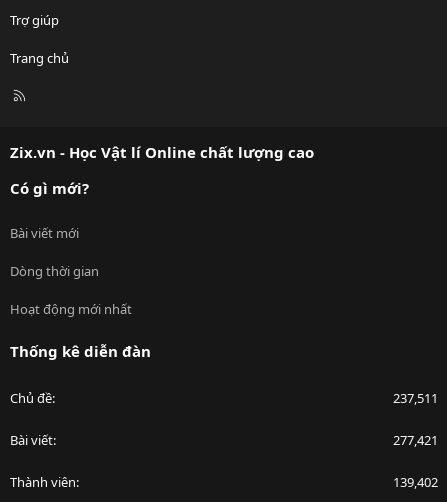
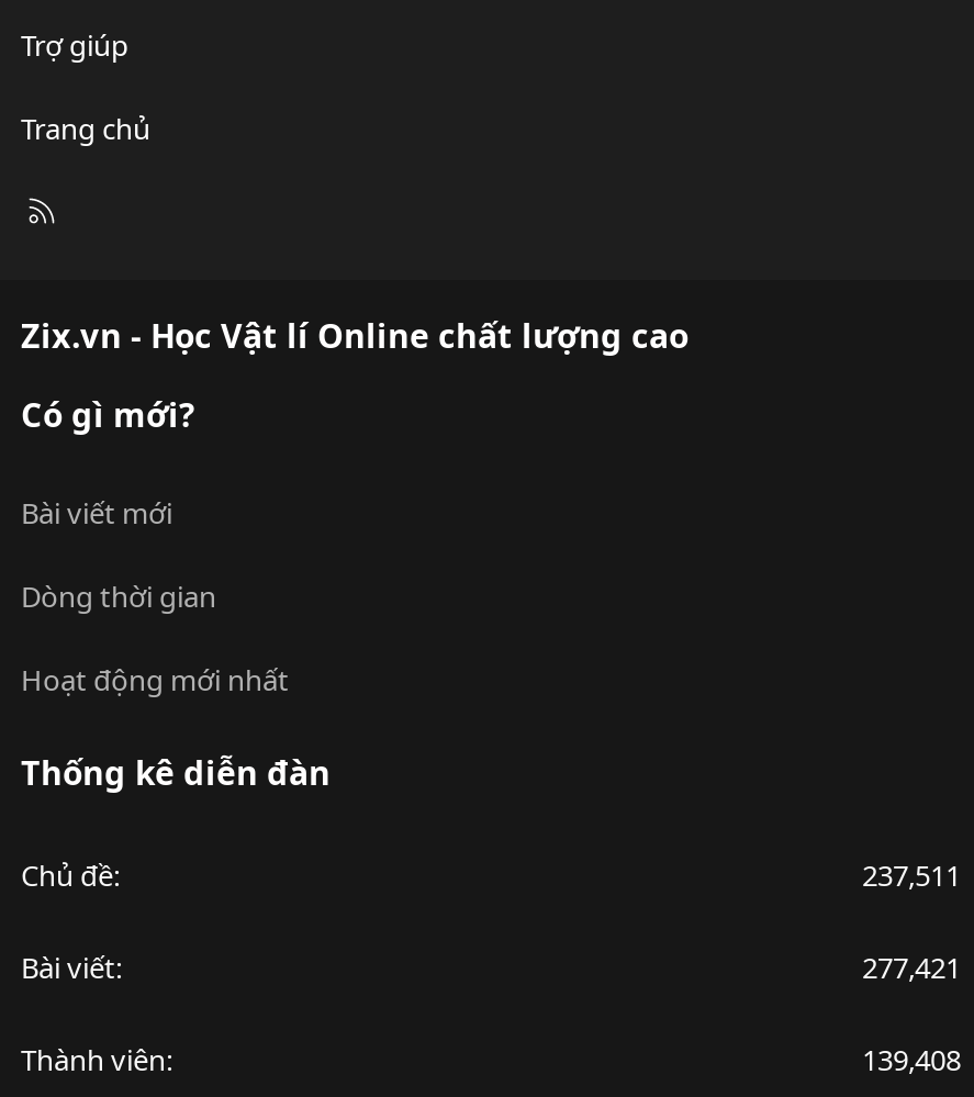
- 139,402
+ 139,408
